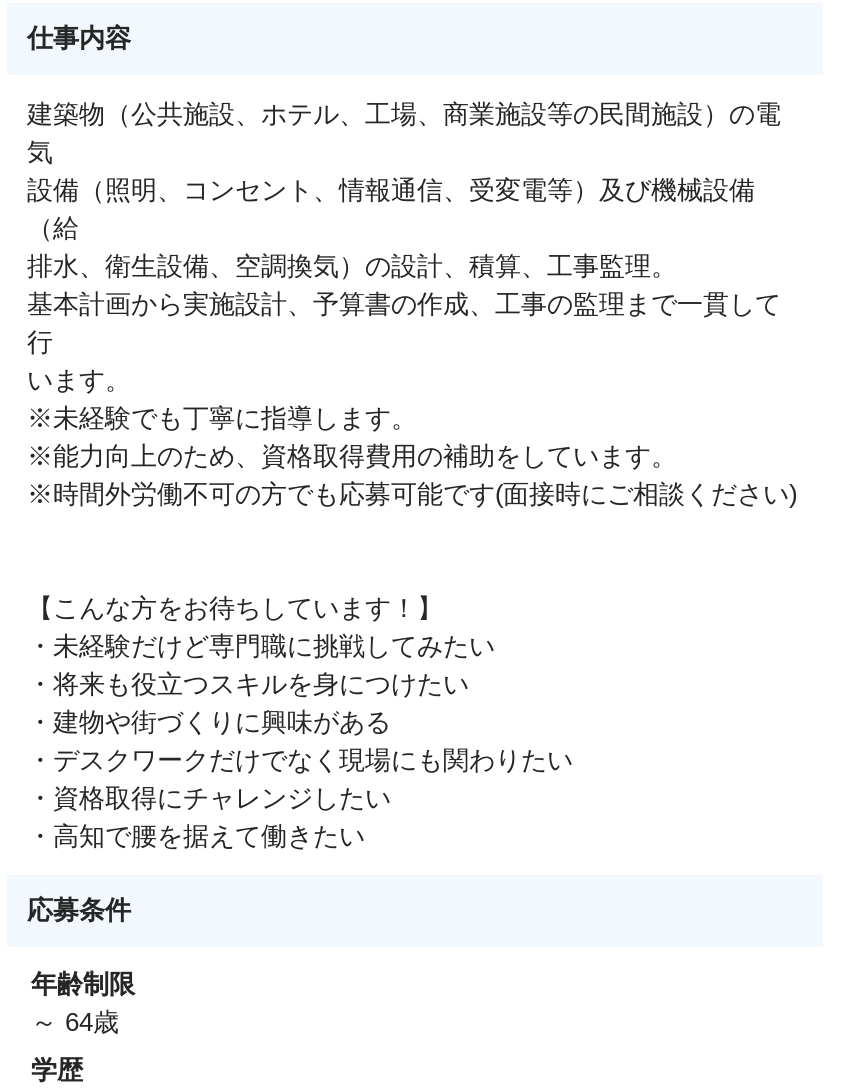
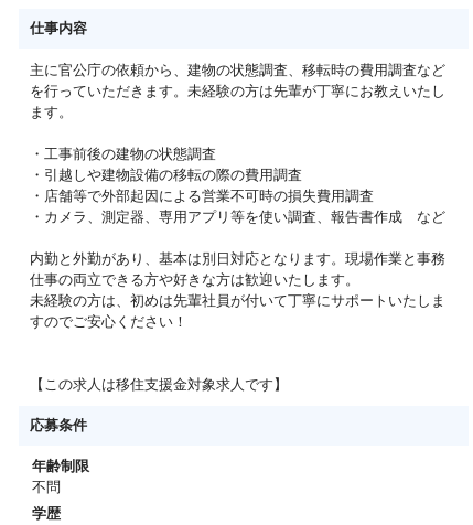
- 建築物（公共施設、ホテル、工場、商業施設等の民間施設）の電
- 気
- 設備（照明、コンセント、情報通信、受変電等）及び機械設備
- （給
- 排水、衛生設備、空調換気）の設計、積算、工事監理。
- 基本計画から実施設計、予算書の作成、工事の監理まで一貫して
- 行
- います。
- ※未経験でも丁寧に指導します。
- ※能力向上のため、資格取得費用の補助をしています。
- ※時間外労働不可の方でも応募可能です(面接時にご相談ください)
+ 主に官公庁の依頼から、建物の状態調査、移転時の費用調査など
+ を行っていただきます。未経験の方は先輩が丁寧にお教えいたし
+ ます。
+ ・工事前後の建物の状態調査
+ ・引越しや建物設備の移転の際の費用調査
+ ・店舗等で外部起因による営業不可時の損失費用調査
+ ・カメラ、測定器、専用アプリ等を使い調査、報告書作成 など
+ 内勤と外勤があり、基本は別日対応となります。現場作業と事務
+ 仕事の両立できる方や好きな方は歓迎いたします。
+ 未経験の方は、初めは先輩社員が付いて丁寧にサポートいたしま
+ すのでご安心ください！

- 【こんな方をお待ちしています！】
- ・未経験だけど専門職に挑戦してみたい
- ・将来も役立つスキルを身につけたい
- ・建物や街づくりに興味がある
- ・デスクワークだけでなく現場にも関わりたい
- ・資格取得にチャレンジしたい
- ・高知で腰を据えて働きたい
+ 【この求人は移住支援金対象求人です】

- ～ 64歳
+ 不問
